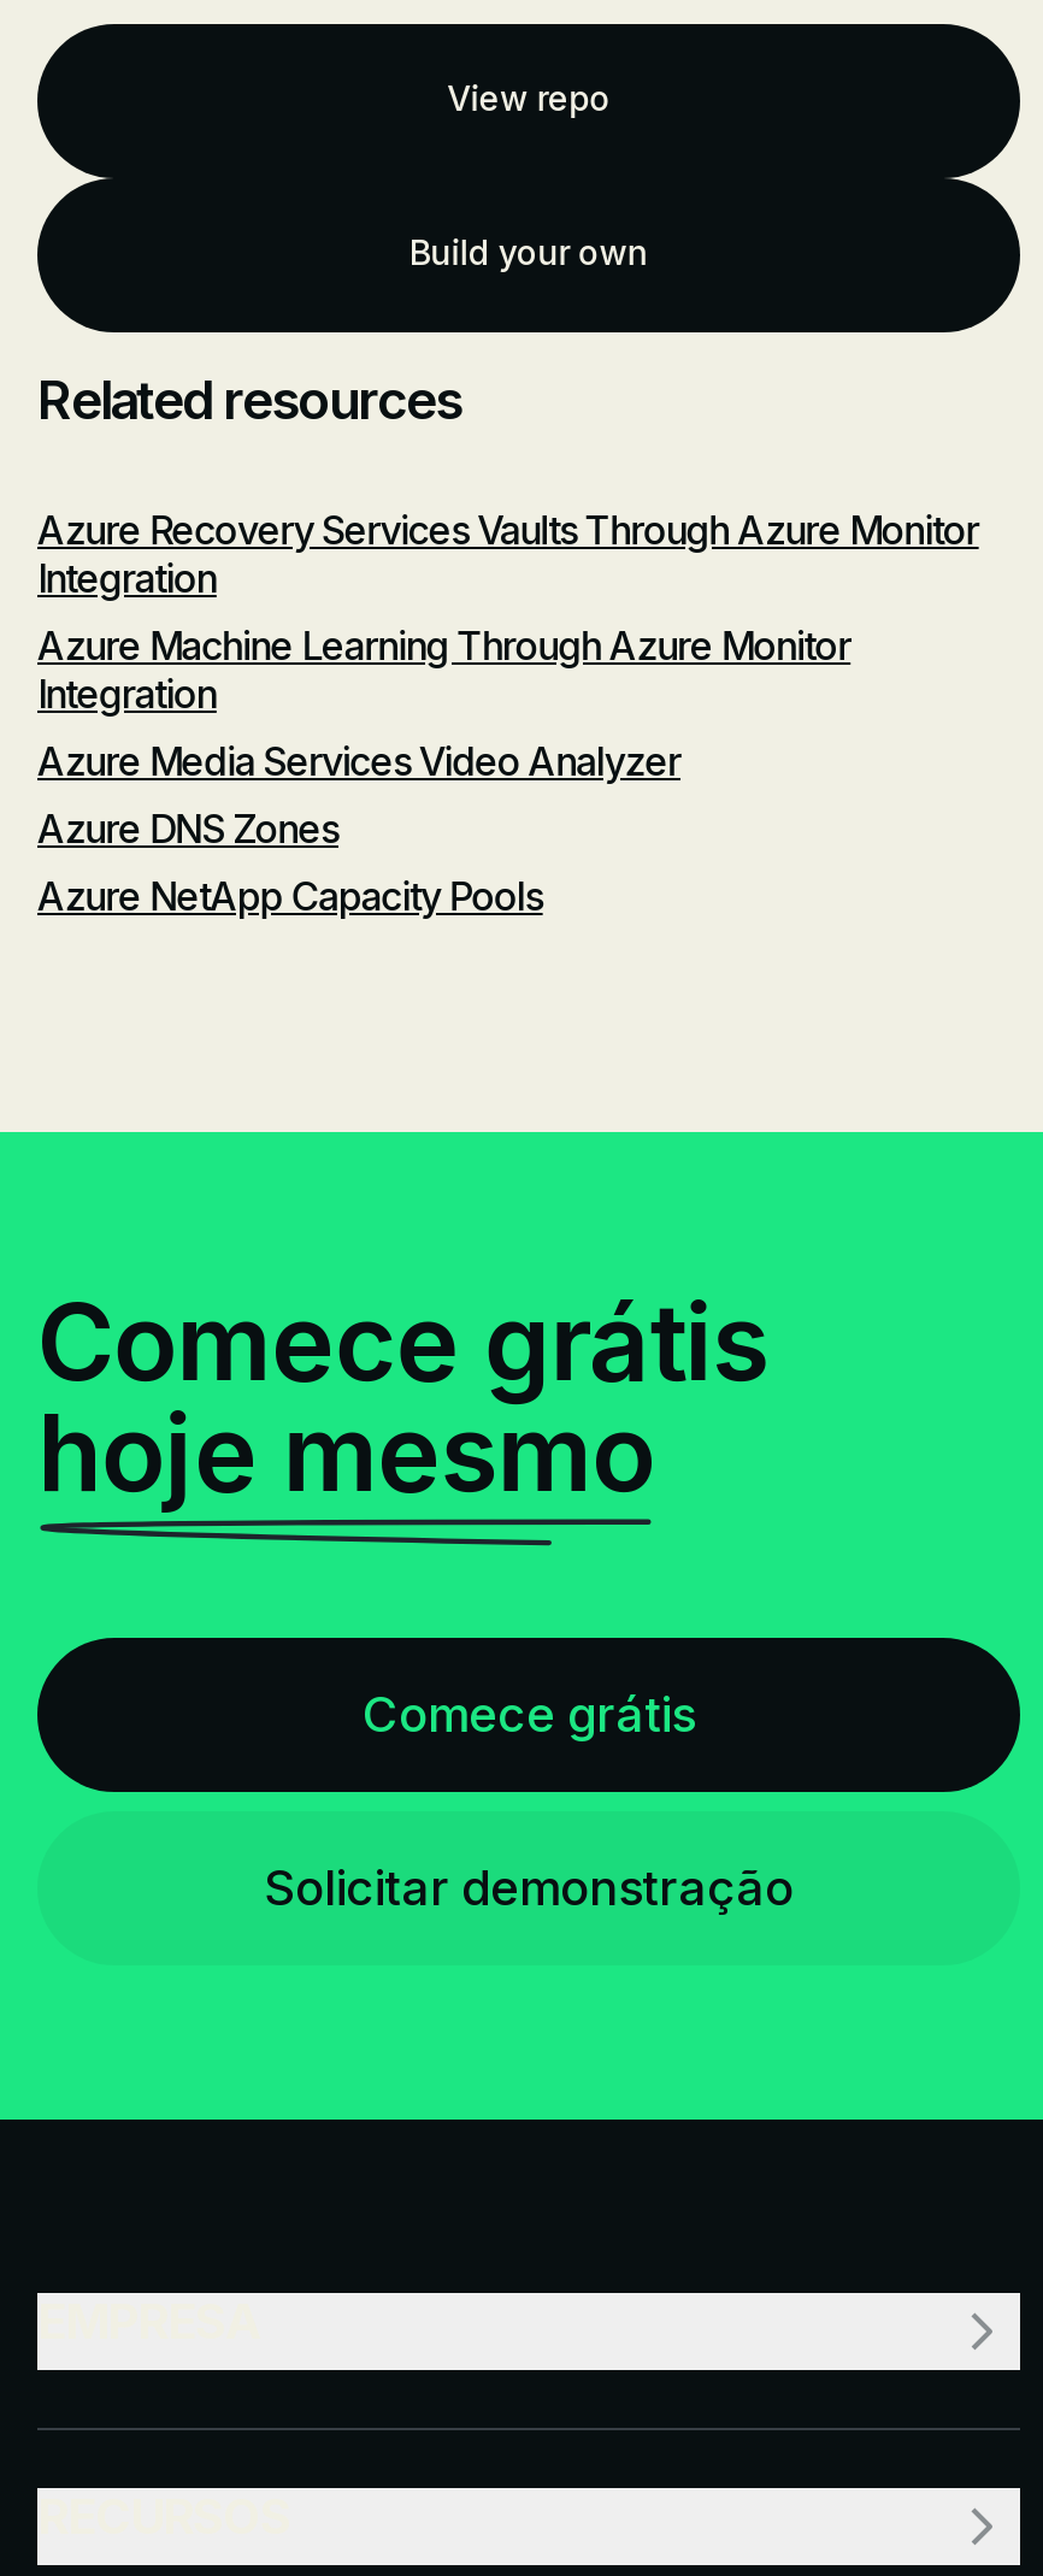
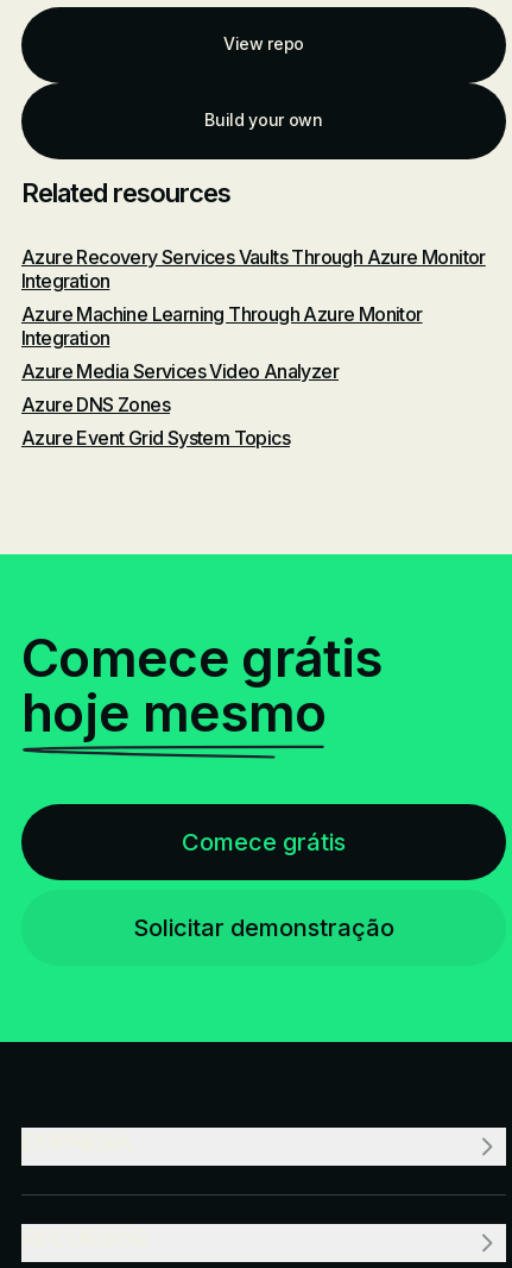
- Azure NetApp Capacity Pools
+ Azure Event Grid System Topics
